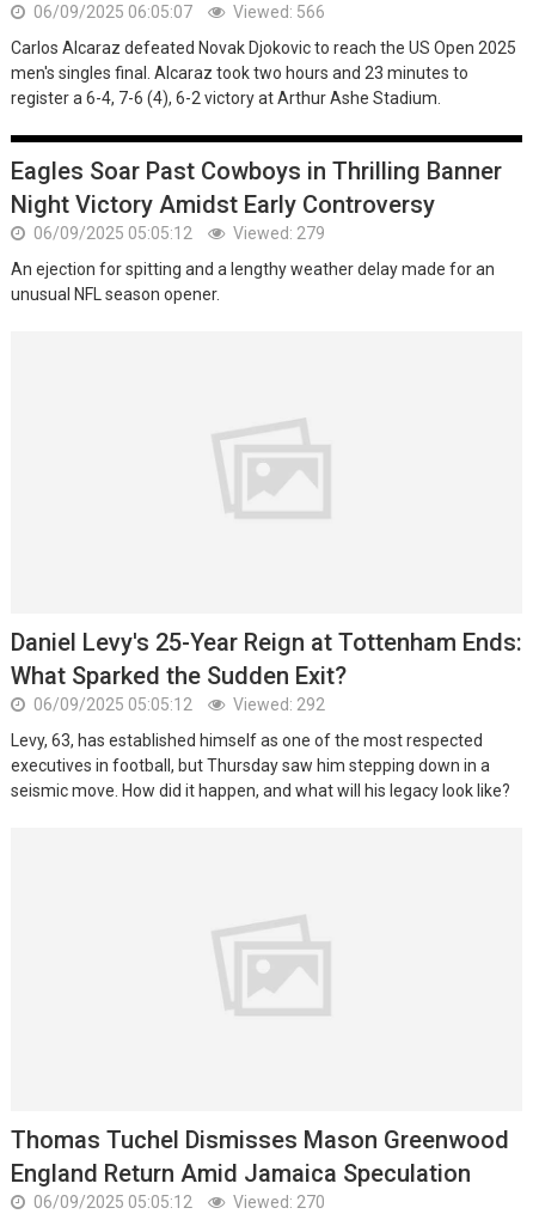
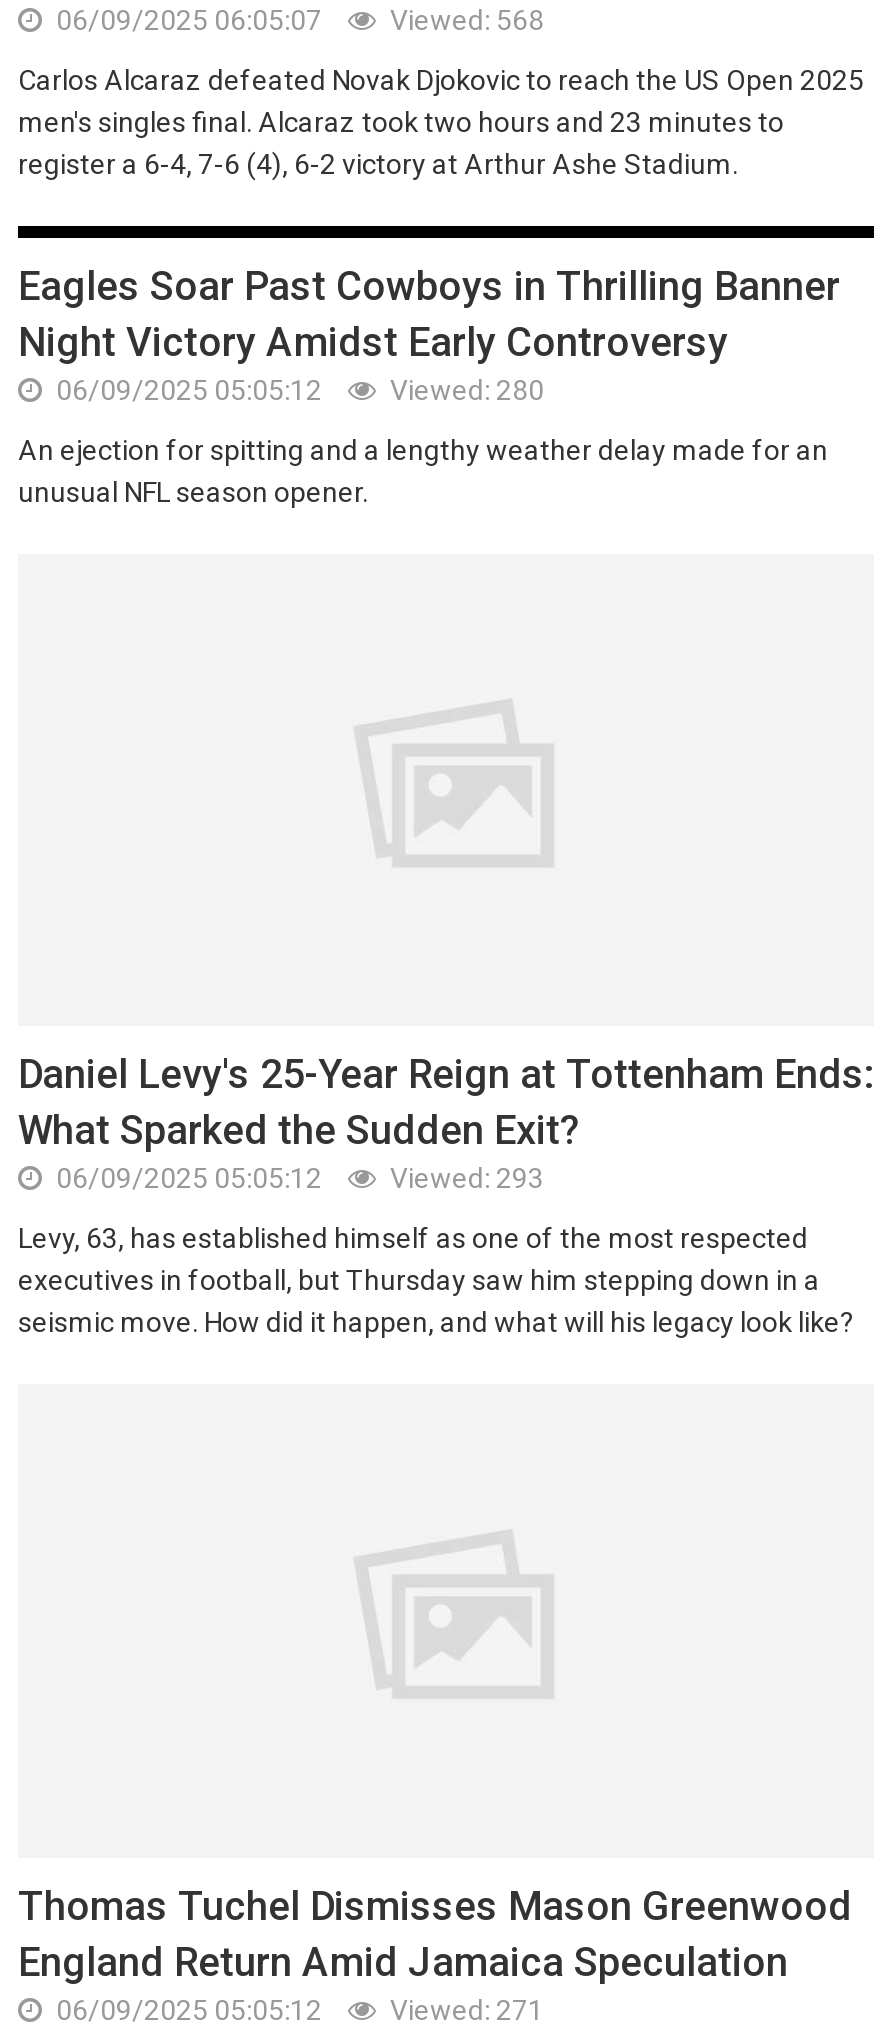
- 06/09/2025 06:05:07 Viewed: 566
+ 06/09/2025 06:05:07 Viewed: 568

- 06/09/2025 05:05:12 Viewed: 279
+ 06/09/2025 05:05:12 Viewed: 280

- 06/09/2025 05:05:12 Viewed: 292
+ 06/09/2025 05:05:12 Viewed: 293

- 06/09/2025 05:05:12 Viewed: 270
+ 06/09/2025 05:05:12 Viewed: 271
